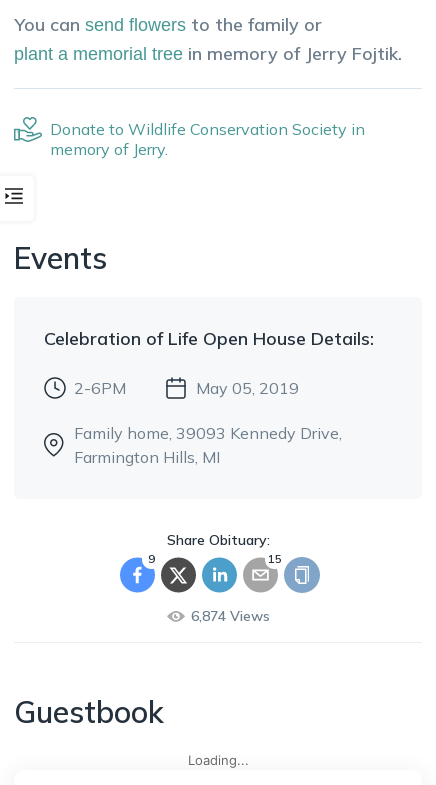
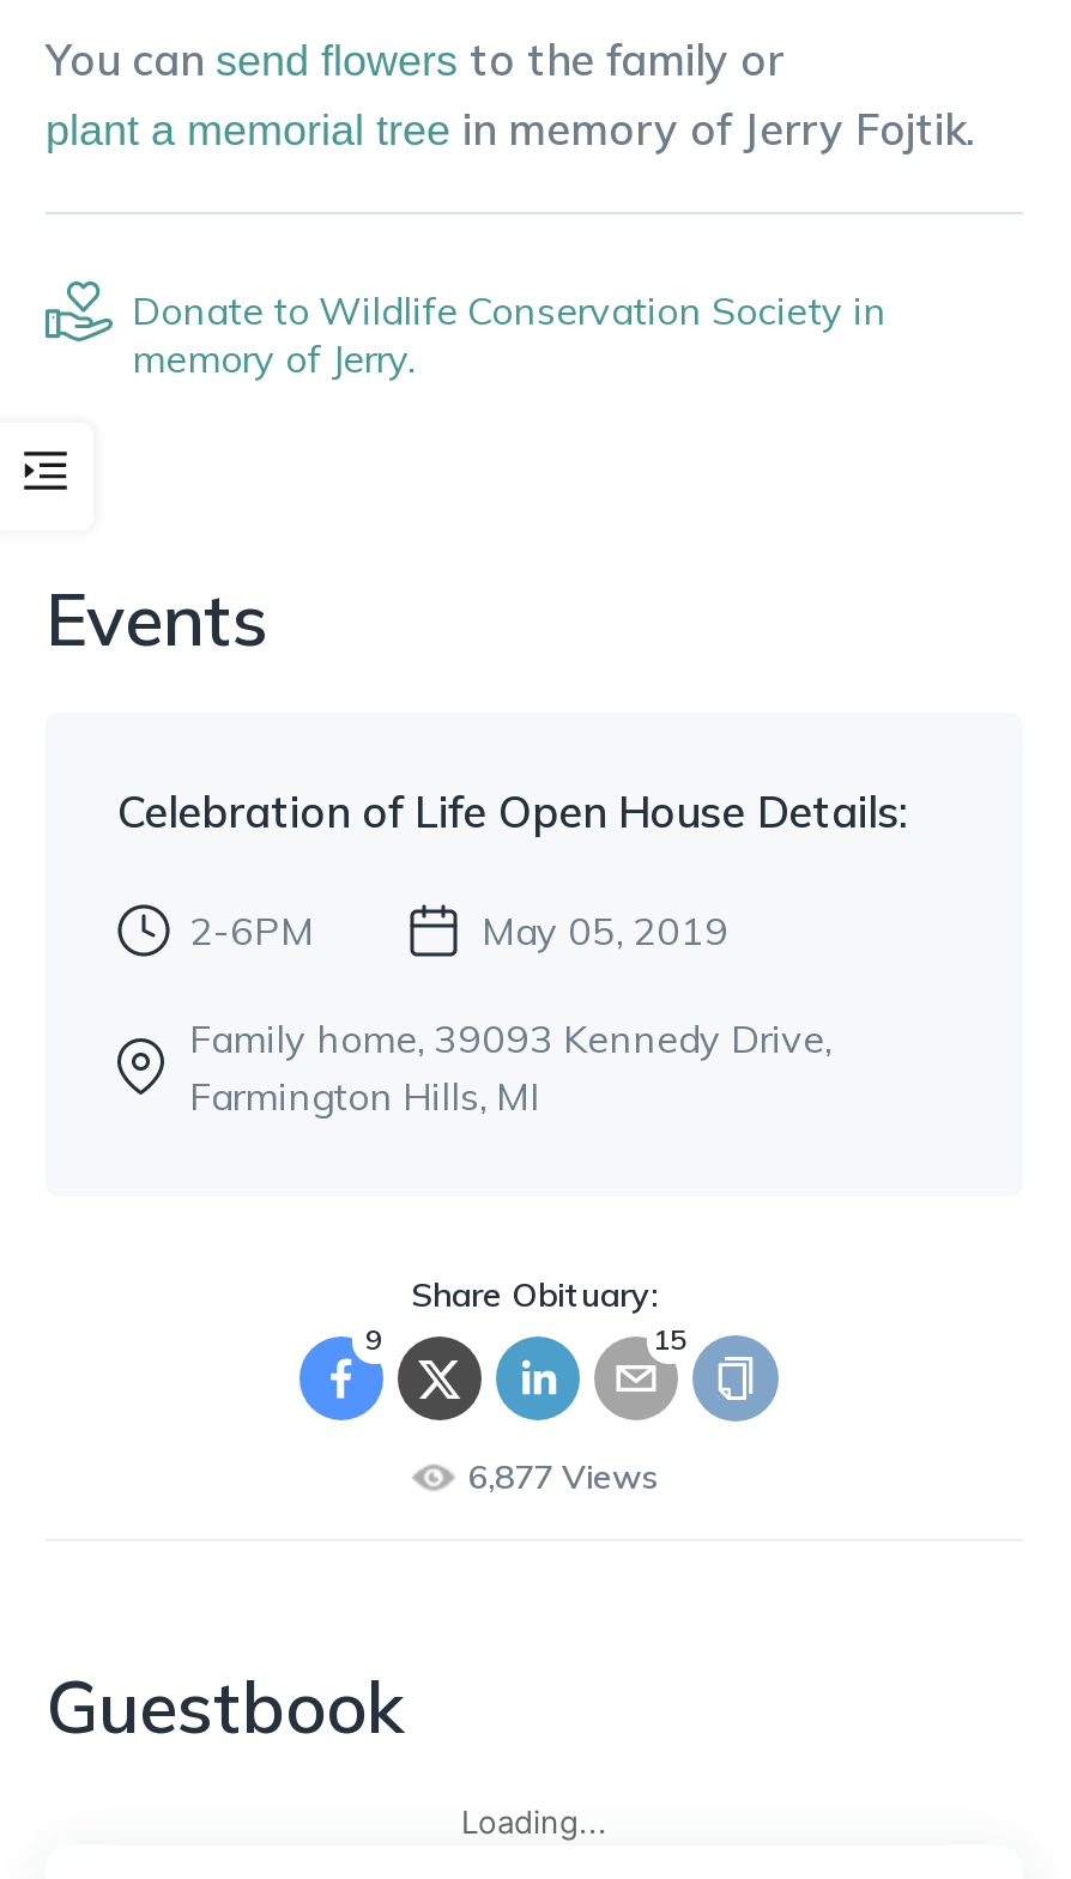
- 6,874 Views
+ 6,877 Views
